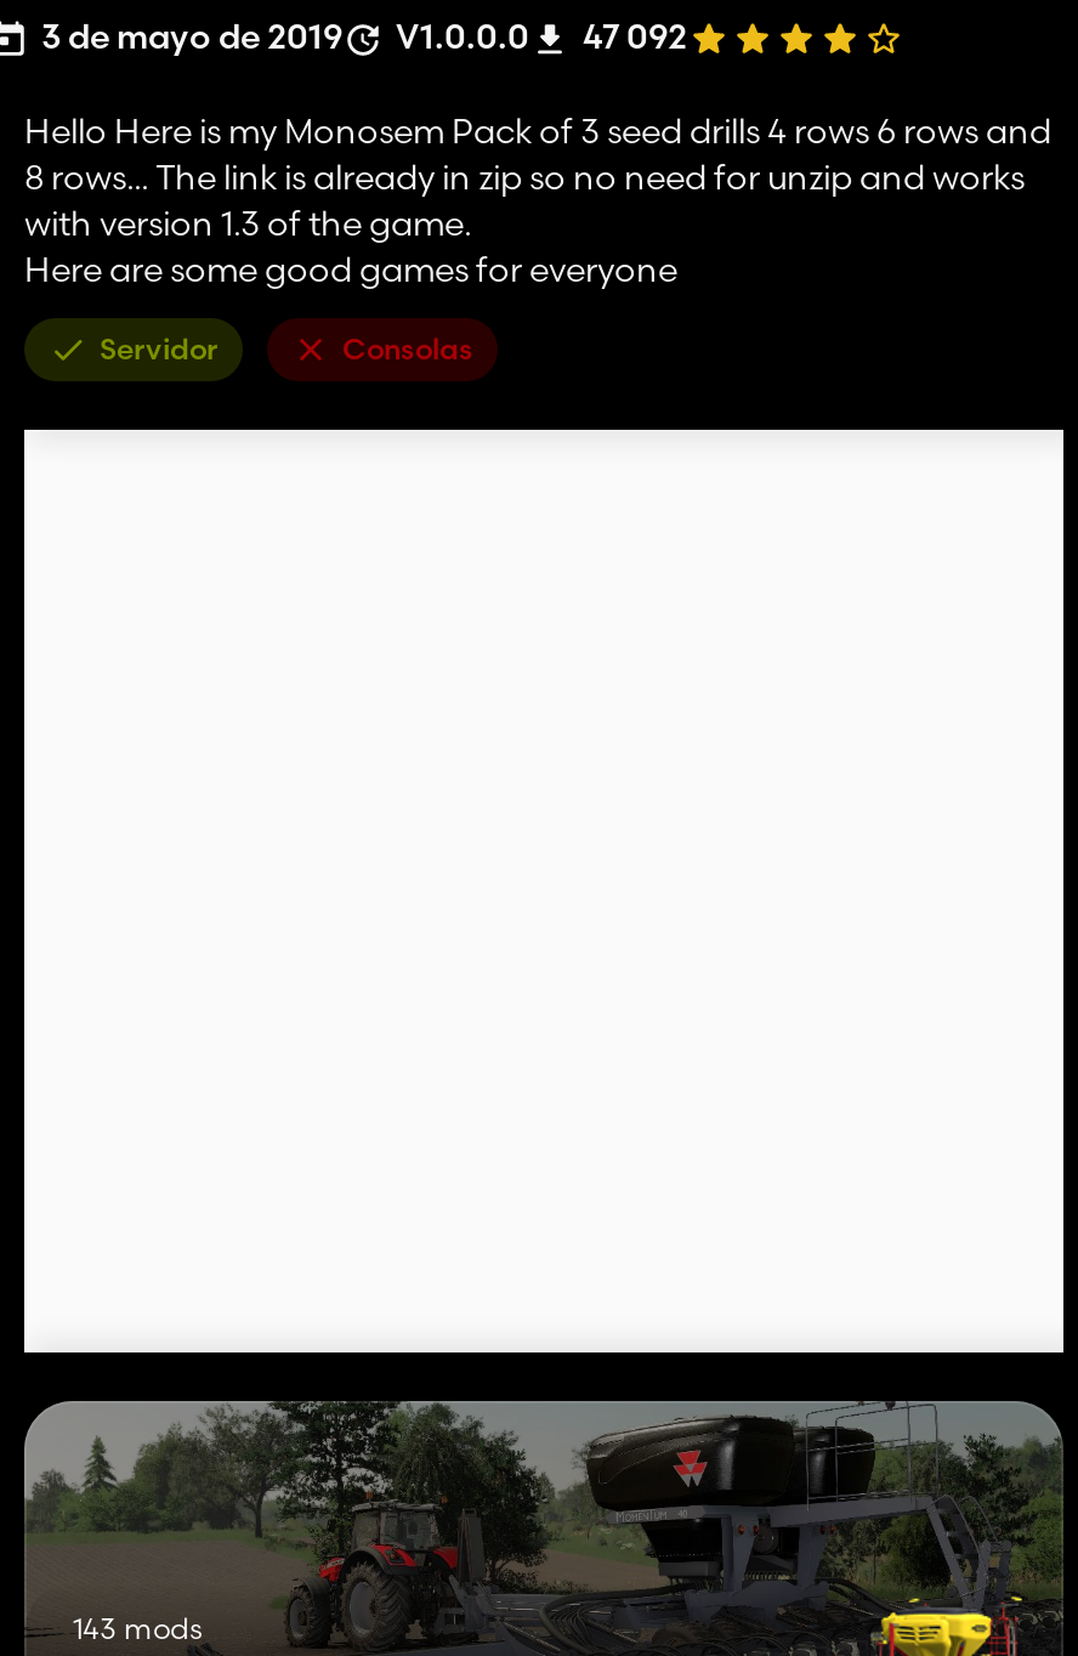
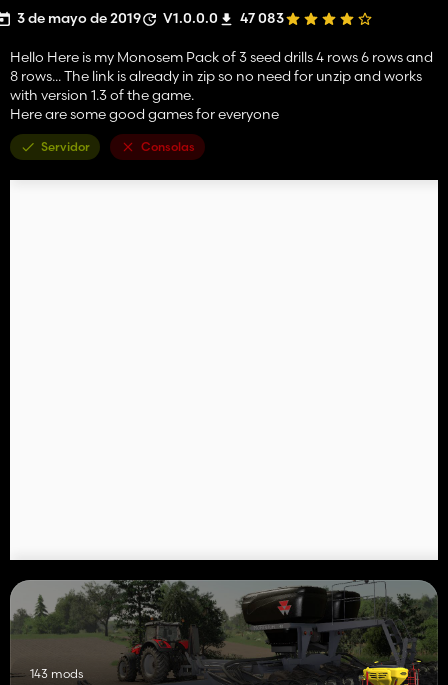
- 3 de mayo de 2019 V1.0.0.0 47 092
+ 3 de mayo de 2019 V1.0.0.0 47 083
